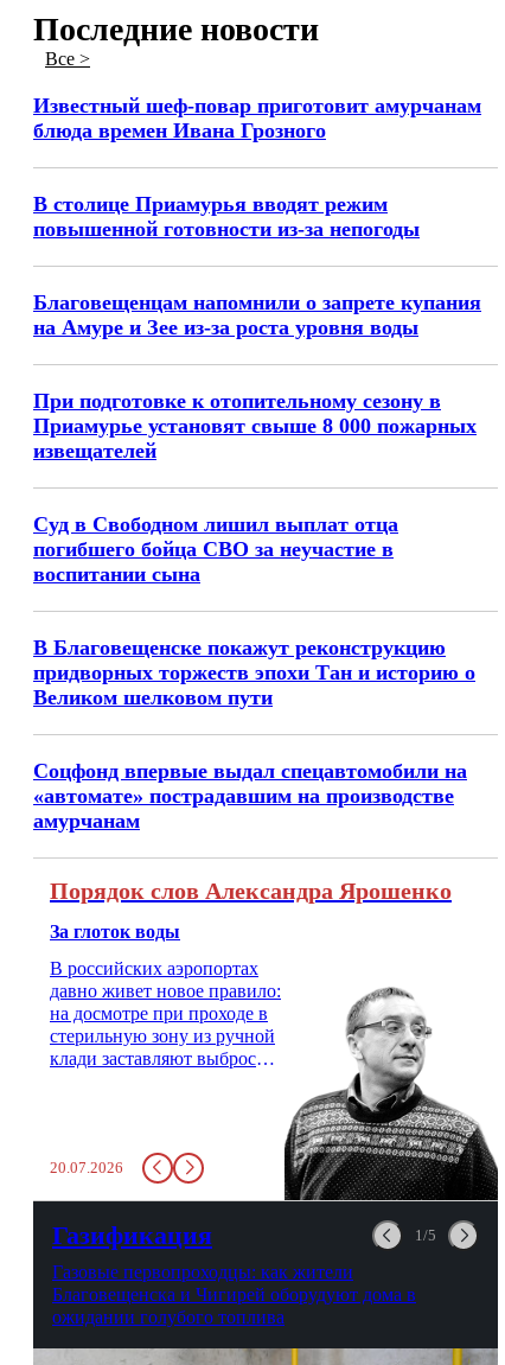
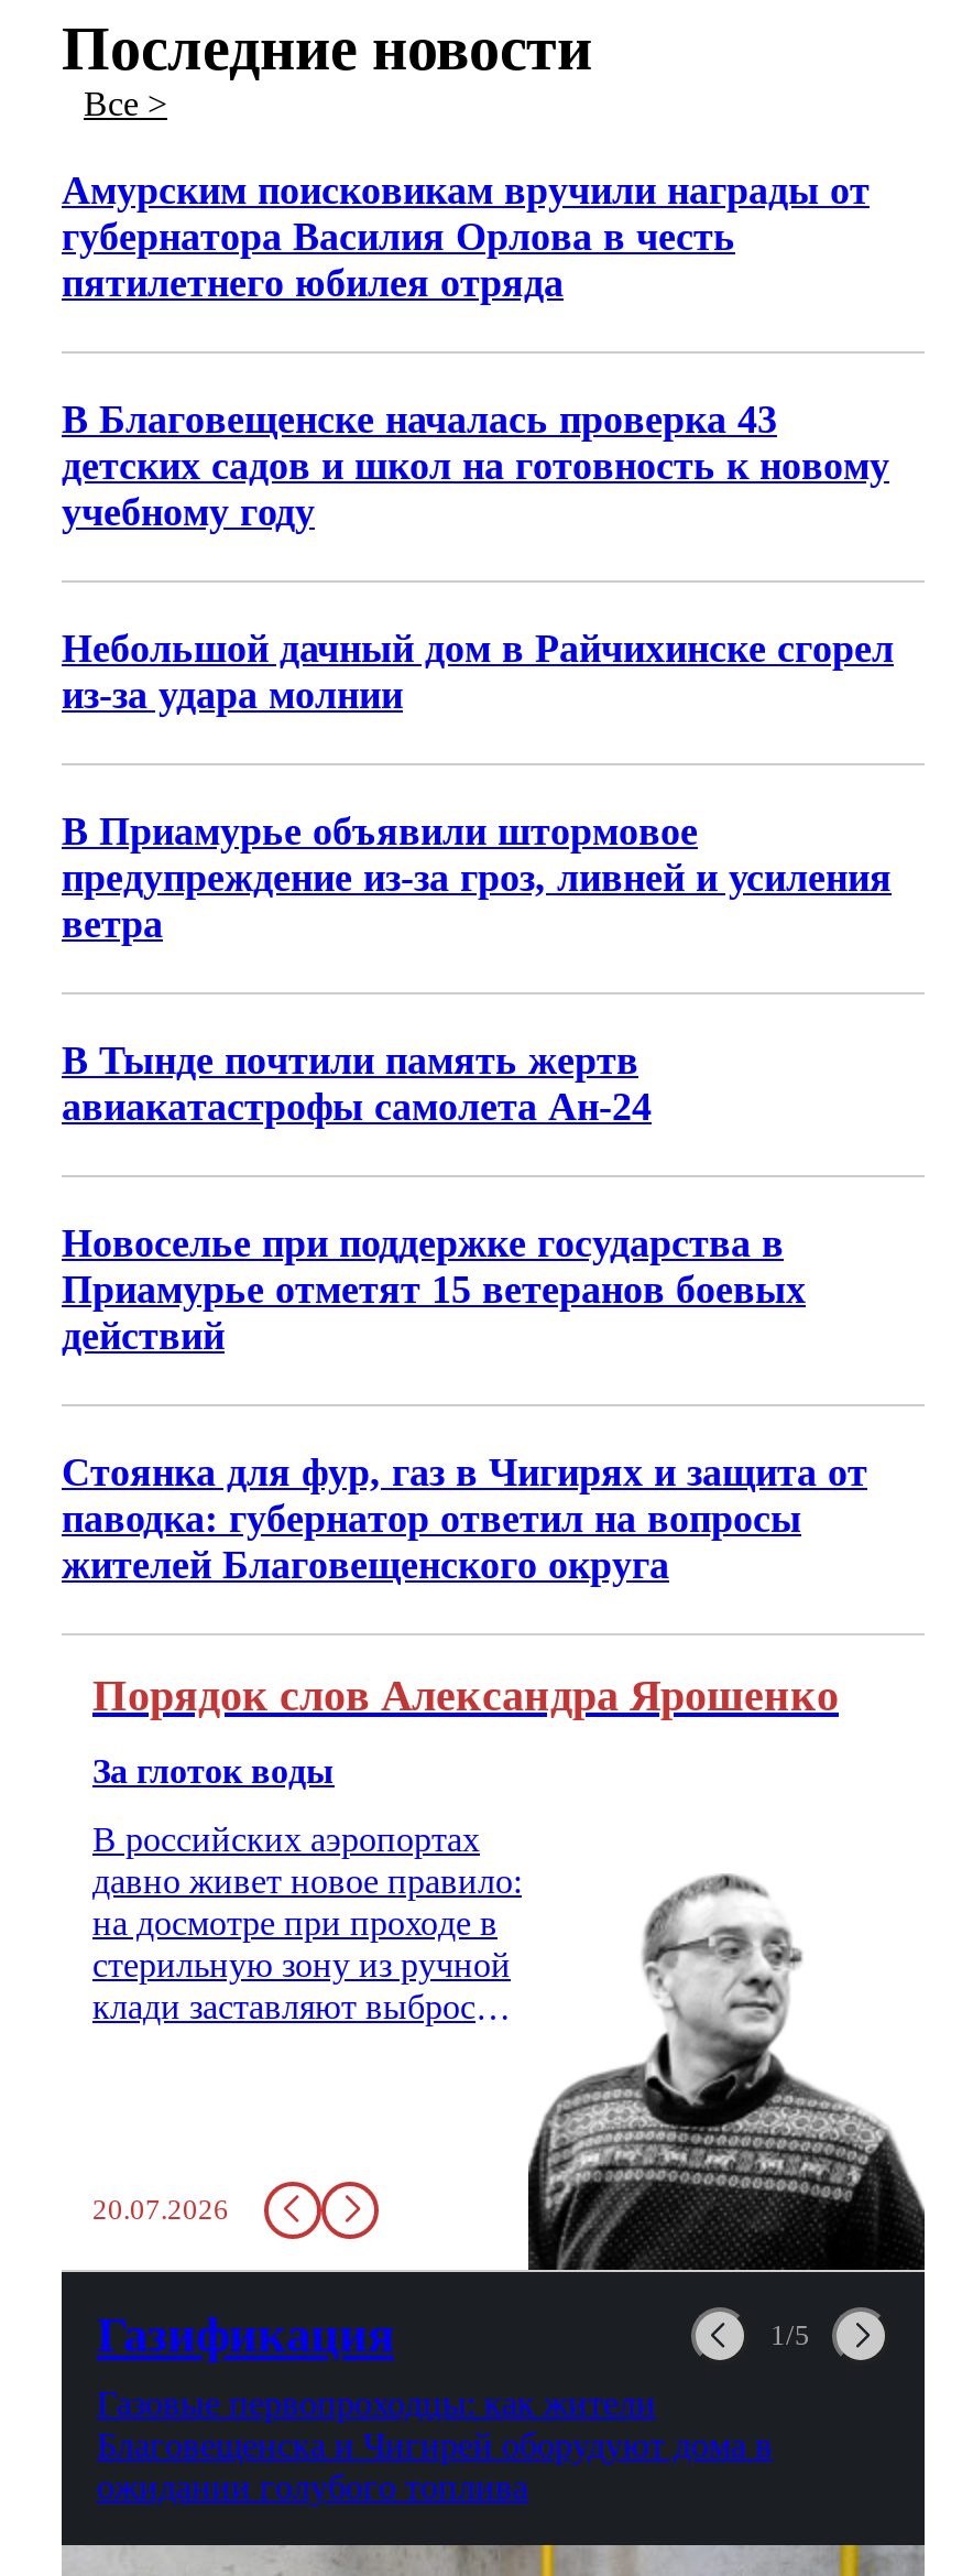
- Известный шеф-повар приготовит амурчанам
- блюда времен Ивана Грозного
+ Амурским поисковикам вручили награды от
+ губернатора Василия Орлова в честь
+ пятилетнего юбилея отряда

- В столице Приамурья вводят режим
- повышенной готовности из-за непогоды
+ В Благовещенске началась проверка 43
+ детских садов и школ на готовность к новому
+ учебному году

- Благовещенцам напомнили о запрете купания
- на Амуре и Зее из-за роста уровня воды
+ Небольшой дачный дом в Райчихинске сгорел
+ из-за удара молнии

- При подготовке к отопительному сезону в
- Приамурье установят свыше 8 000 пожарных
- извещателей
+ В Приамурье объявили штормовое
+ предупреждение из-за гроз, ливней и усиления
+ ветра

- Суд в Свободном лишил выплат отца
- погибшего бойца СВО за неучастие в
- воспитании сына
+ В Тынде почтили память жертв
+ авиакатастрофы самолета Ан-24

- В Благовещенске покажут реконструкцию
- придворных торжеств эпохи Тан и историю о
- Великом шелковом пути
+ Новоселье при поддержке государства в
+ Приамурье отметят 15 ветеранов боевых
+ действий

- Соцфонд впервые выдал спецавтомобили на
- «автомате» пострадавшим на производстве
- амурчанам
+ Стоянка для фур, газ в Чигирях и защита от
+ паводка: губернатор ответил на вопросы
+ жителей Благовещенского округа
